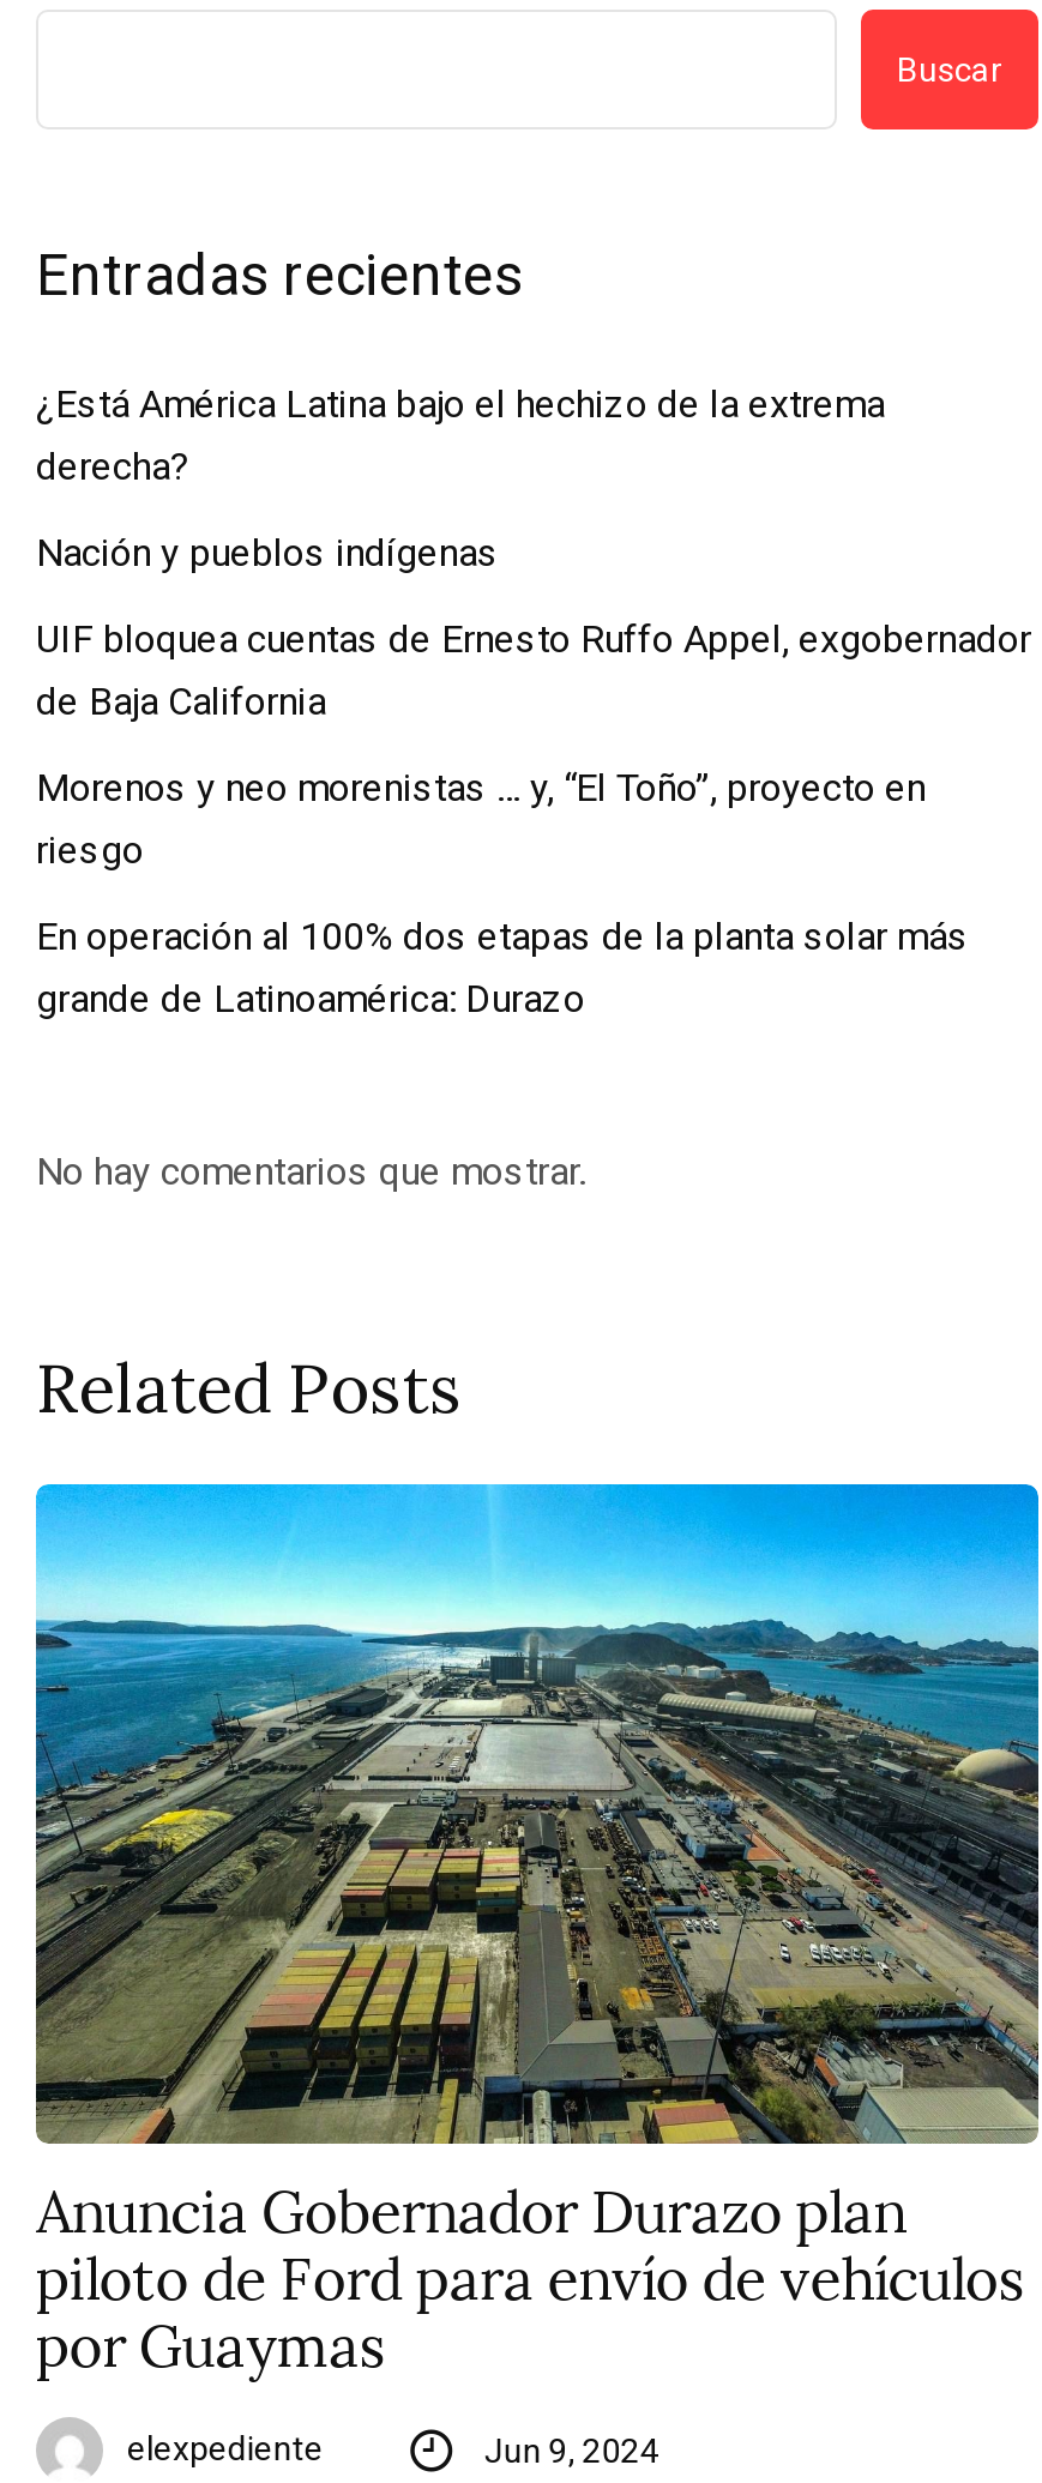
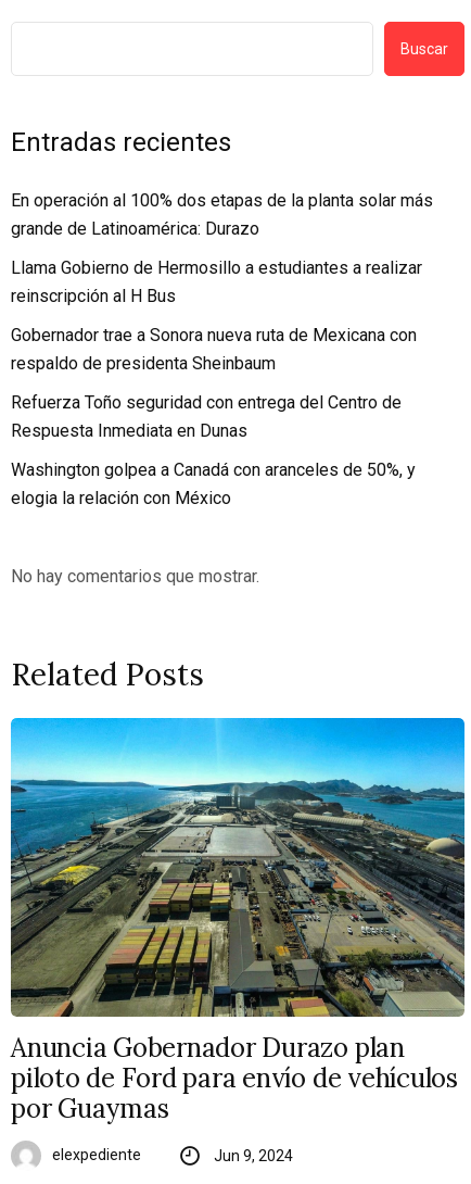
- ¿Está América Latina bajo el hechizo de la extrema
- derecha?
- Nación y pueblos indígenas
- UIF bloquea cuentas de Ernesto Ruffo Appel, exgobernador
- de Baja California
- Morenos y neo morenistas … y, “El Toño”, proyecto en
- riesgo

moved up: En operación al 100% dos etapas de la planta solar más | grande de Latinoamérica: Durazo

+ Llama Gobierno de Hermosillo a estudiantes a realizar
+ reinscripción al H Bus
+ Gobernador trae a Sonora nueva ruta de Mexicana con
+ respaldo de presidenta Sheinbaum
+ Refuerza Toño seguridad con entrega del Centro de
+ Respuesta Inmediata en Dunas
+ Washington golpea a Canadá con aranceles de 50%, y
+ elogia la relación con México
